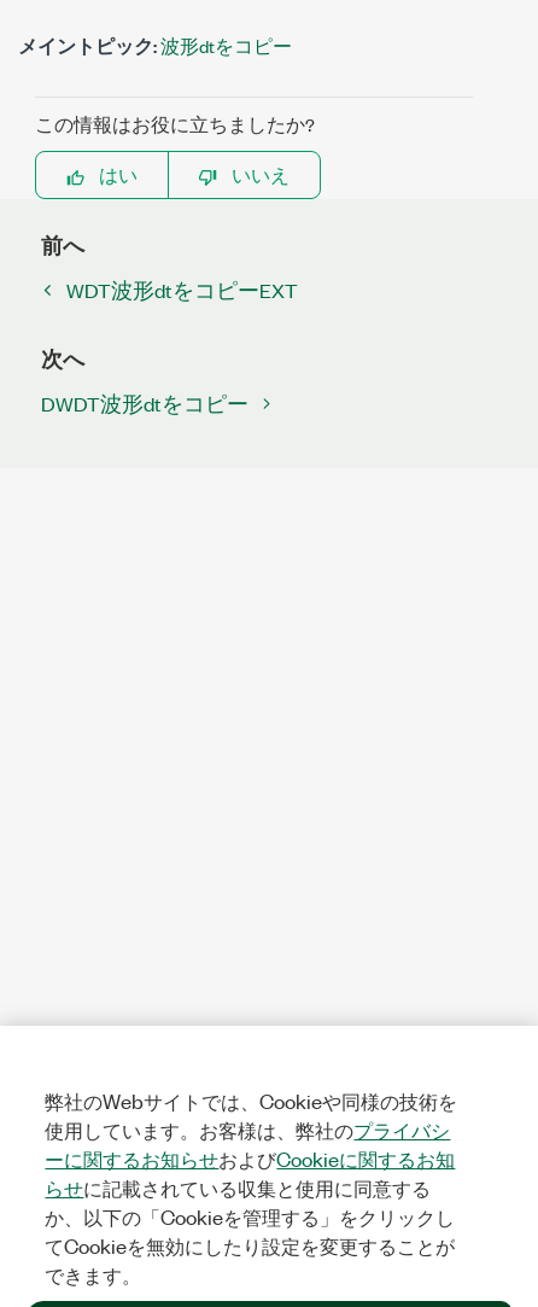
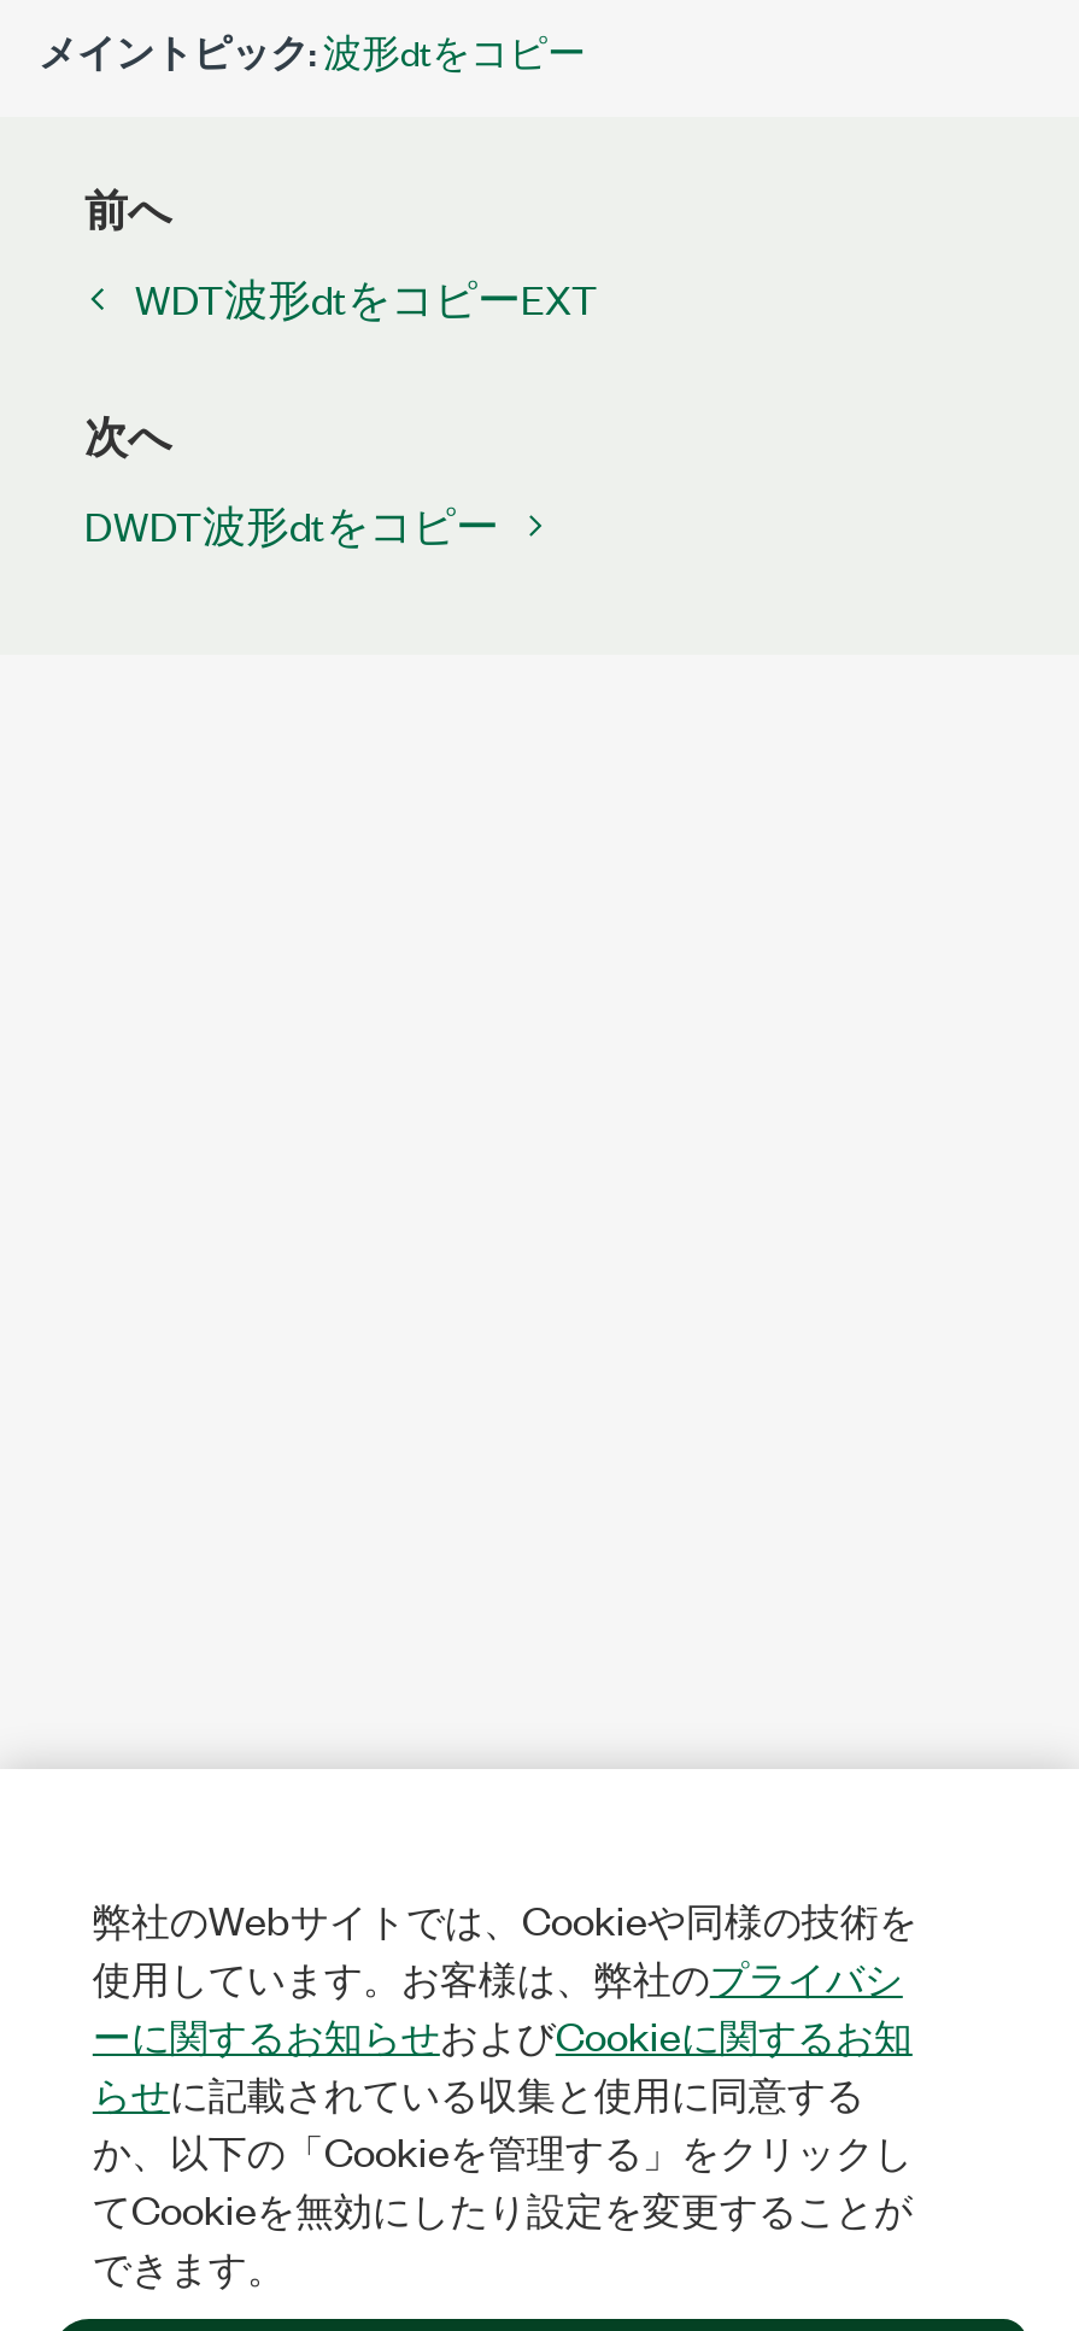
- この情報はお役に立ちましたか?
- はい
- いいえ
